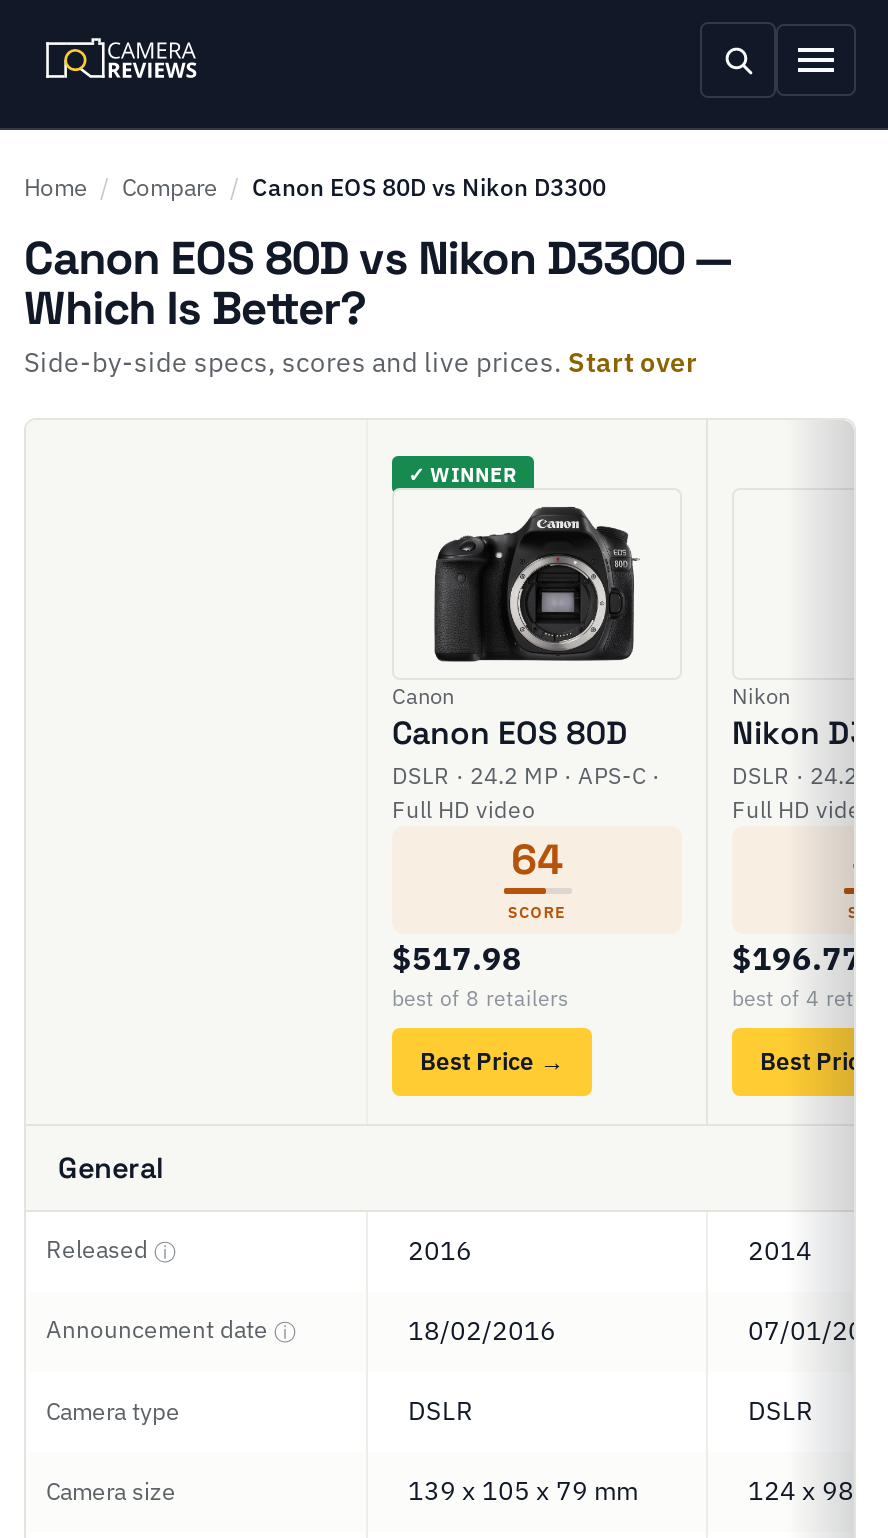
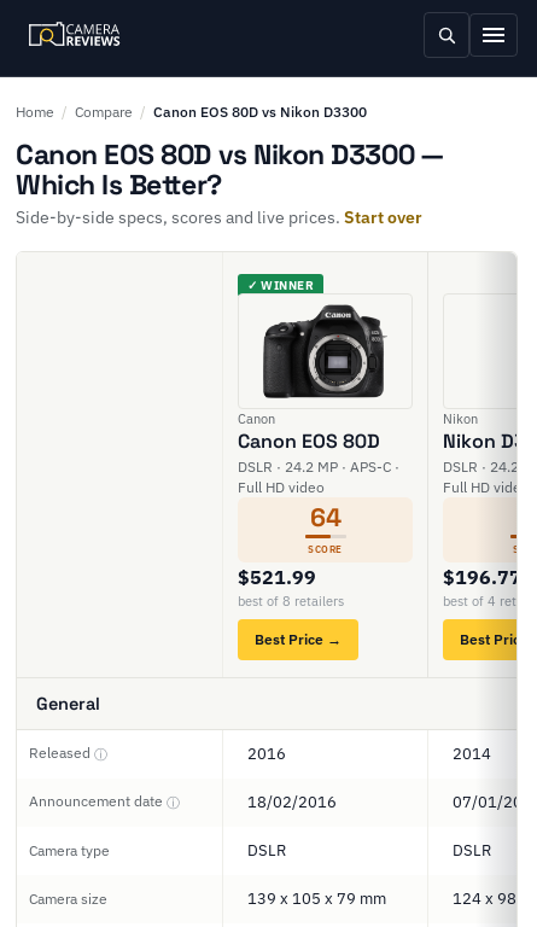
- $517.98
+ $521.99
